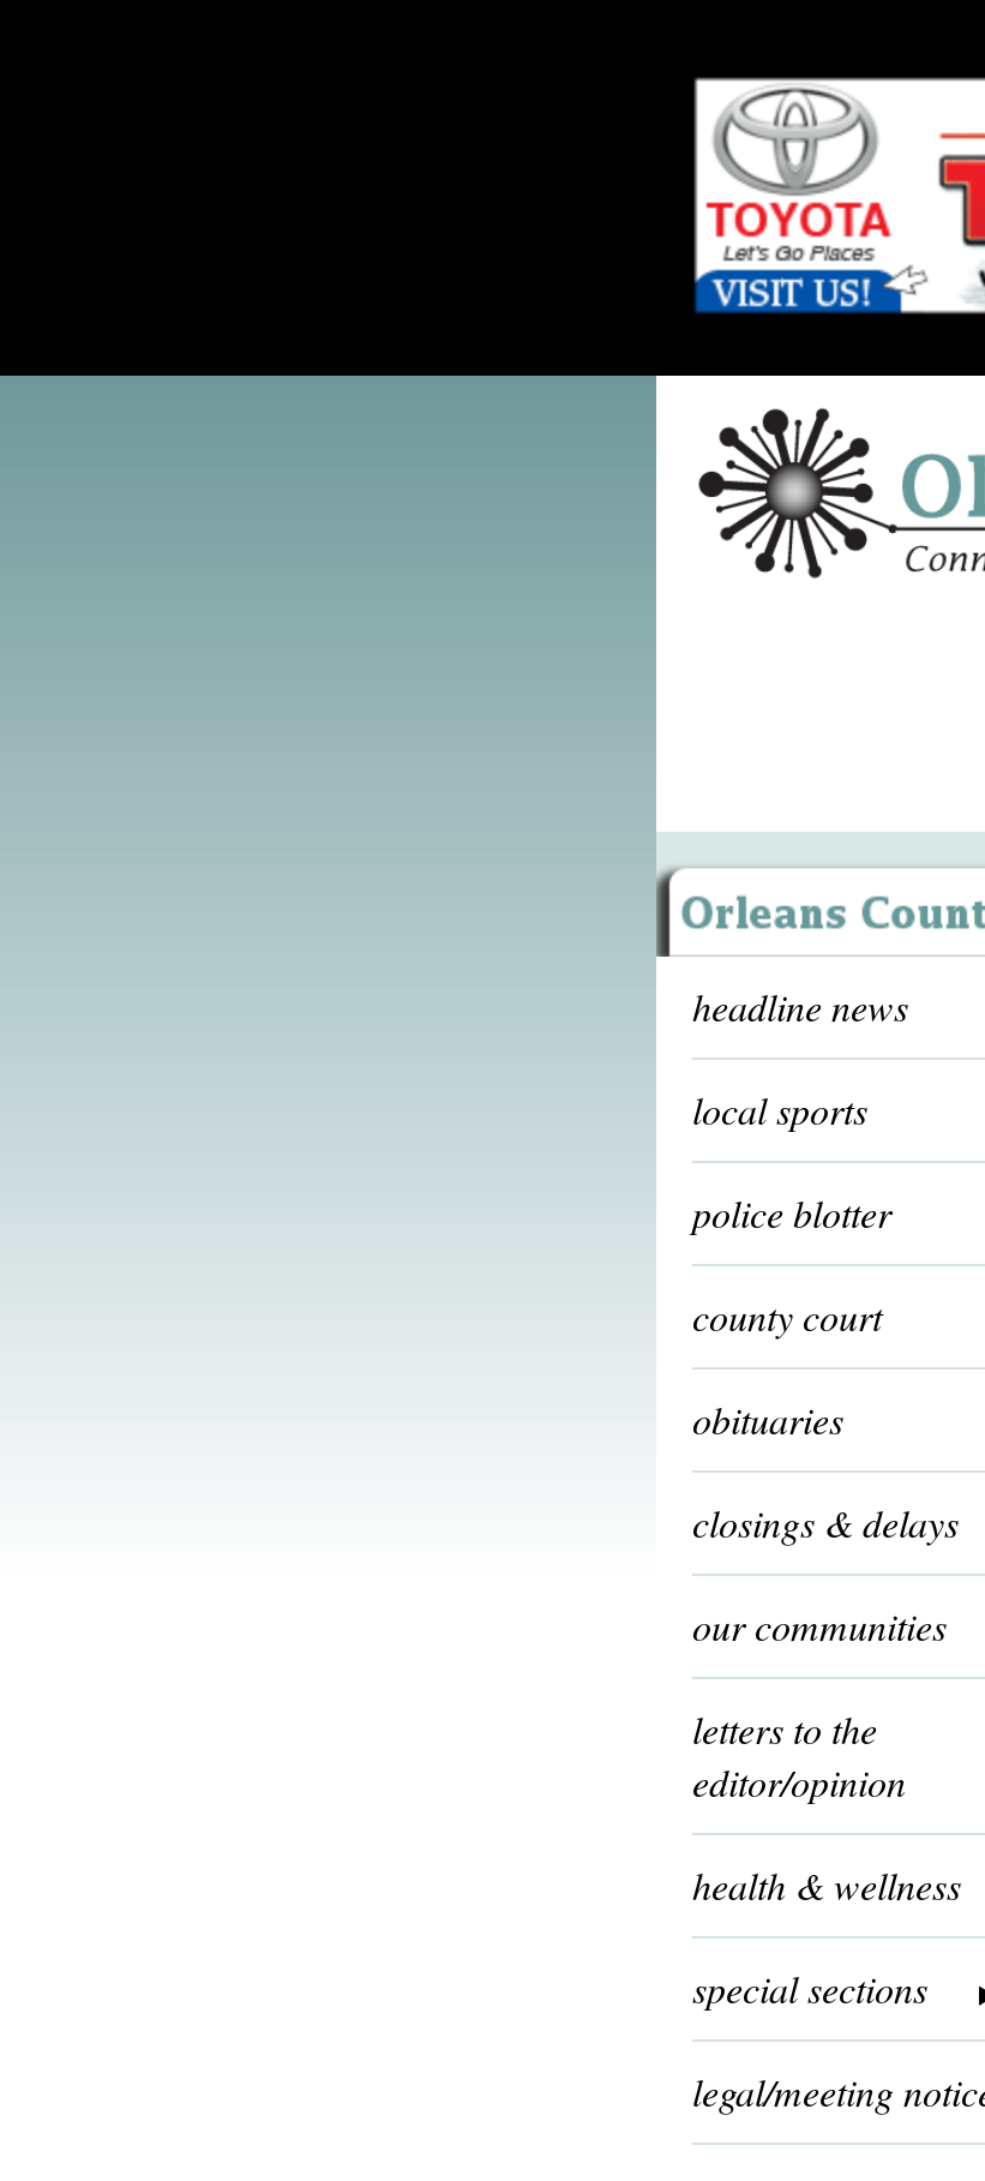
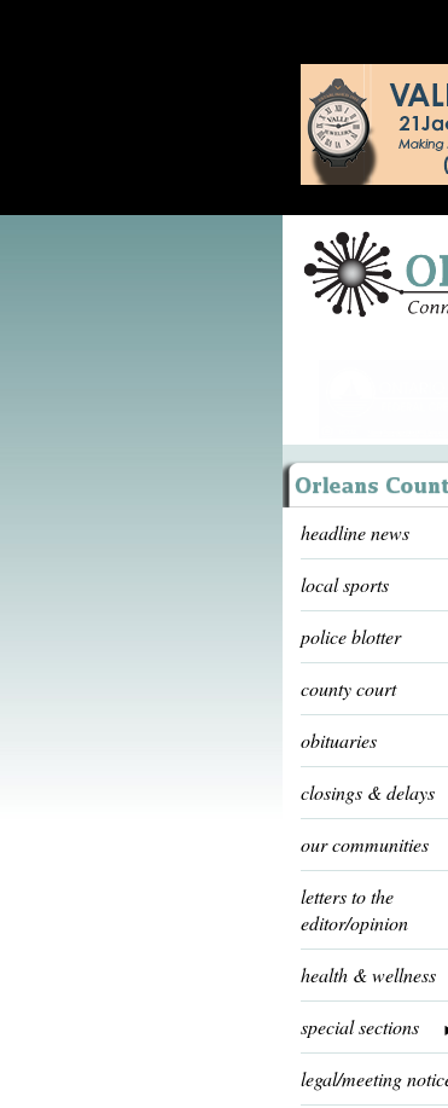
- [image]
+ [image]
